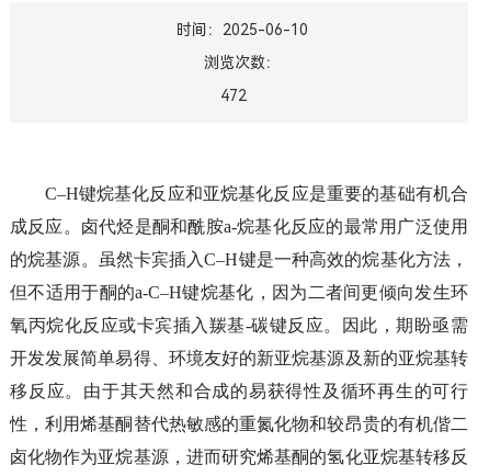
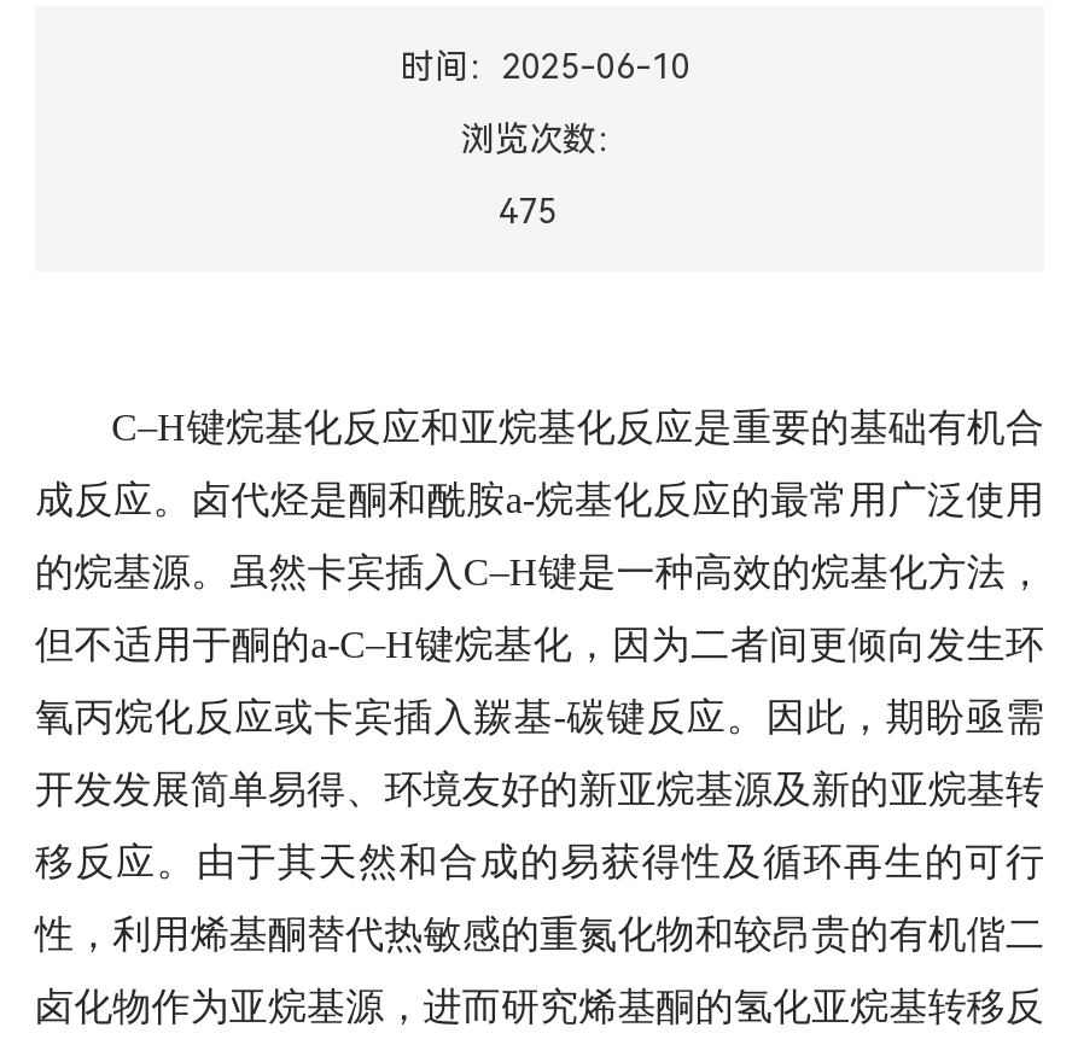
- 472
+ 475
